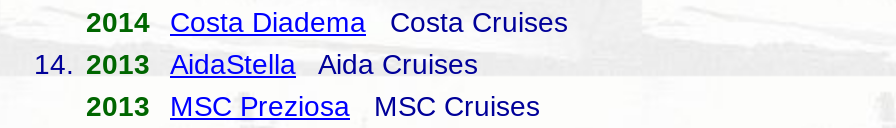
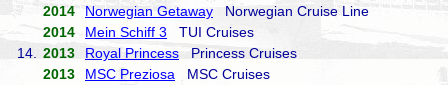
- Costa Diadema Costa Cruises
+ Norwegian Getaway Norwegian Cruise Line
+ 2014
+ Mein Schiff 3 TUI Cruises

- AidaStella Aida Cruises
+ Royal Princess Princess Cruises
